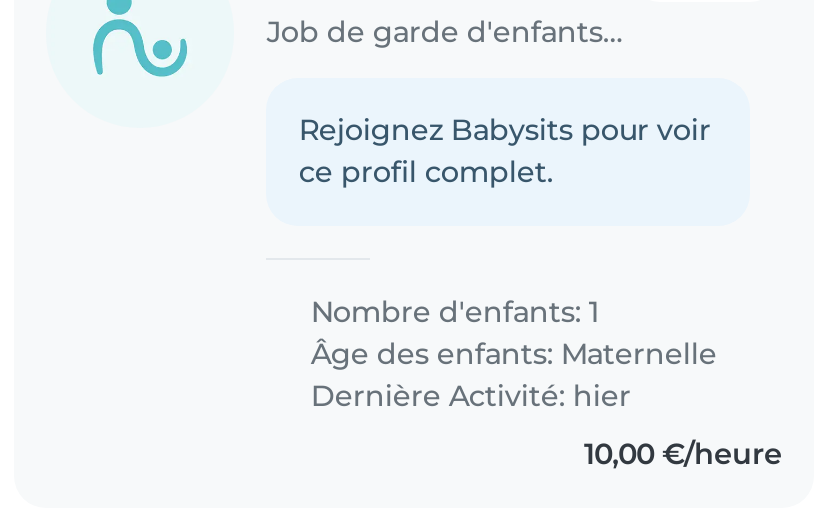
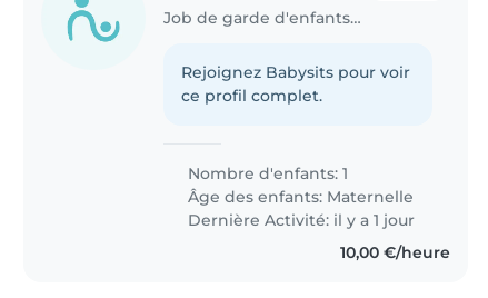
- Dernière Activité: hier
+ Dernière Activité: il y a 1 jour
